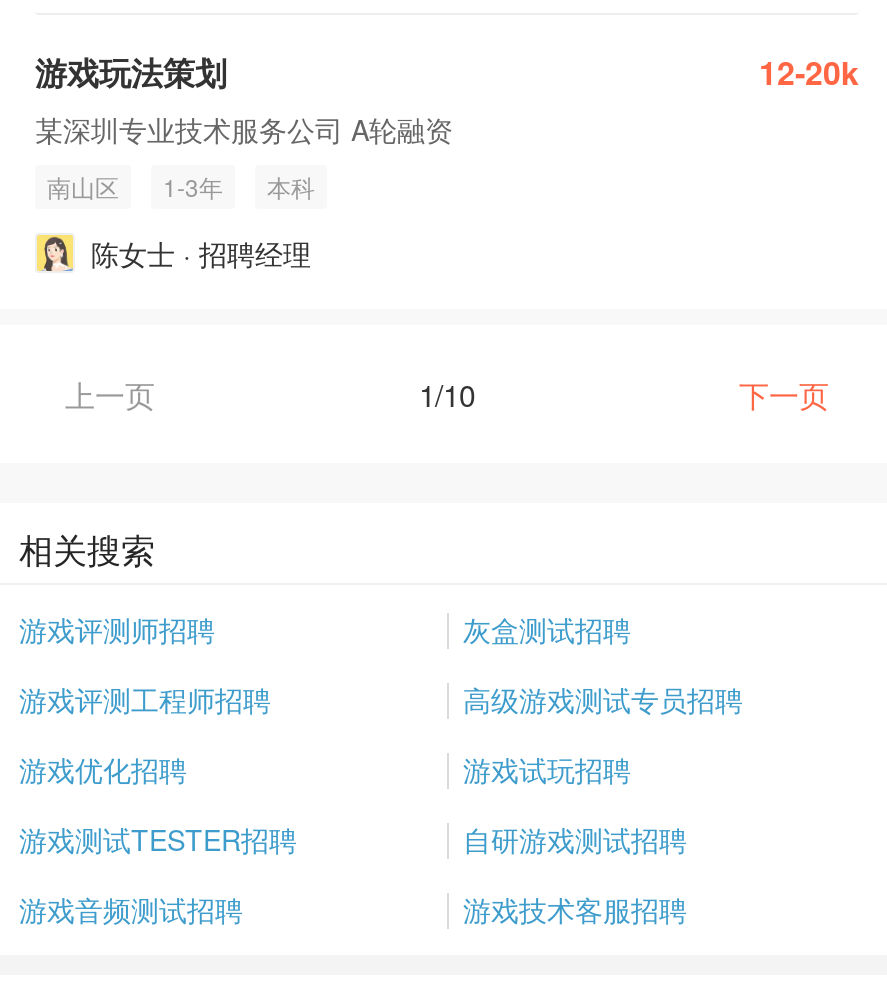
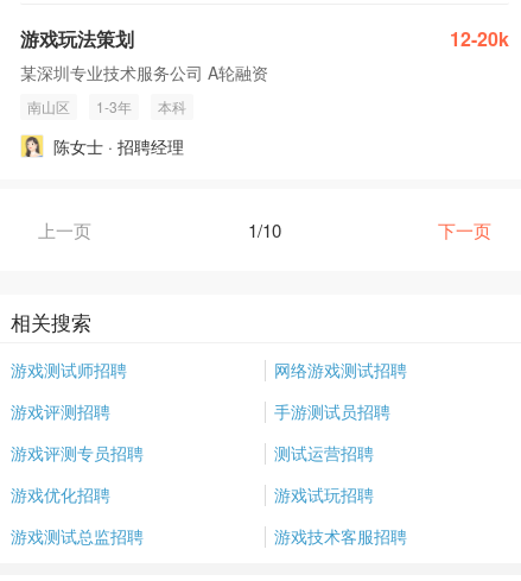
- 游戏评测师招聘
- 灰盒测试招聘
- 游戏评测工程师招聘
- 高级游戏测试专员招聘
+ 游戏测试师招聘
+ 网络游戏测试招聘
+ 游戏评测招聘
+ 手游测试员招聘
+ 游戏评测专员招聘
+ 测试运营招聘

moved down: 游戏优化招聘 | 游戏试玩招聘

- 游戏测试TESTER招聘
- 自研游戏测试招聘
- 游戏音频测试招聘
+ 游戏测试总监招聘
